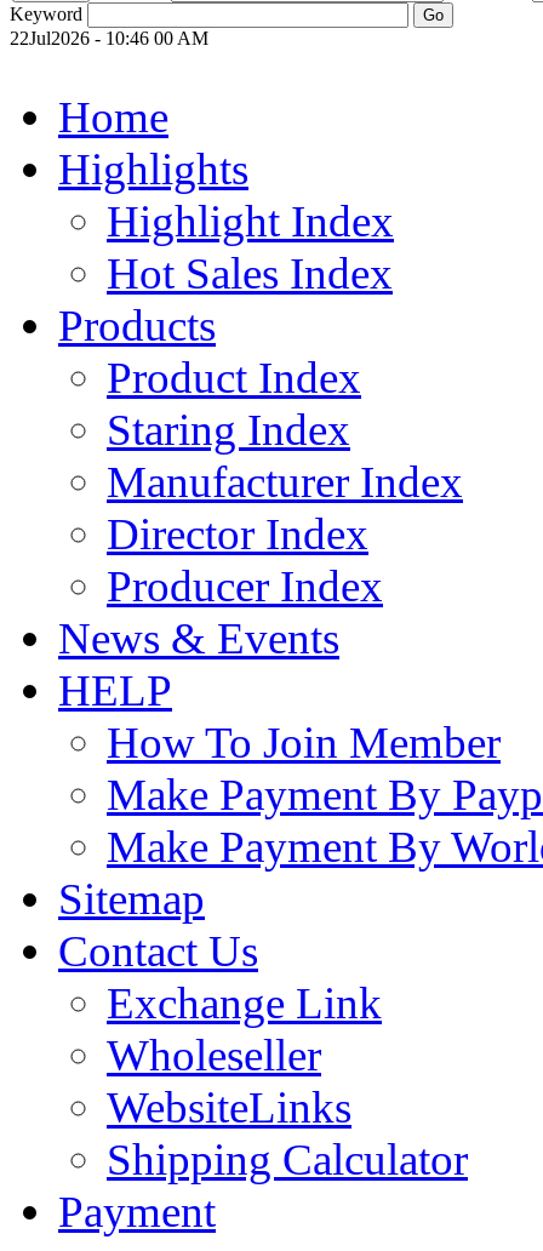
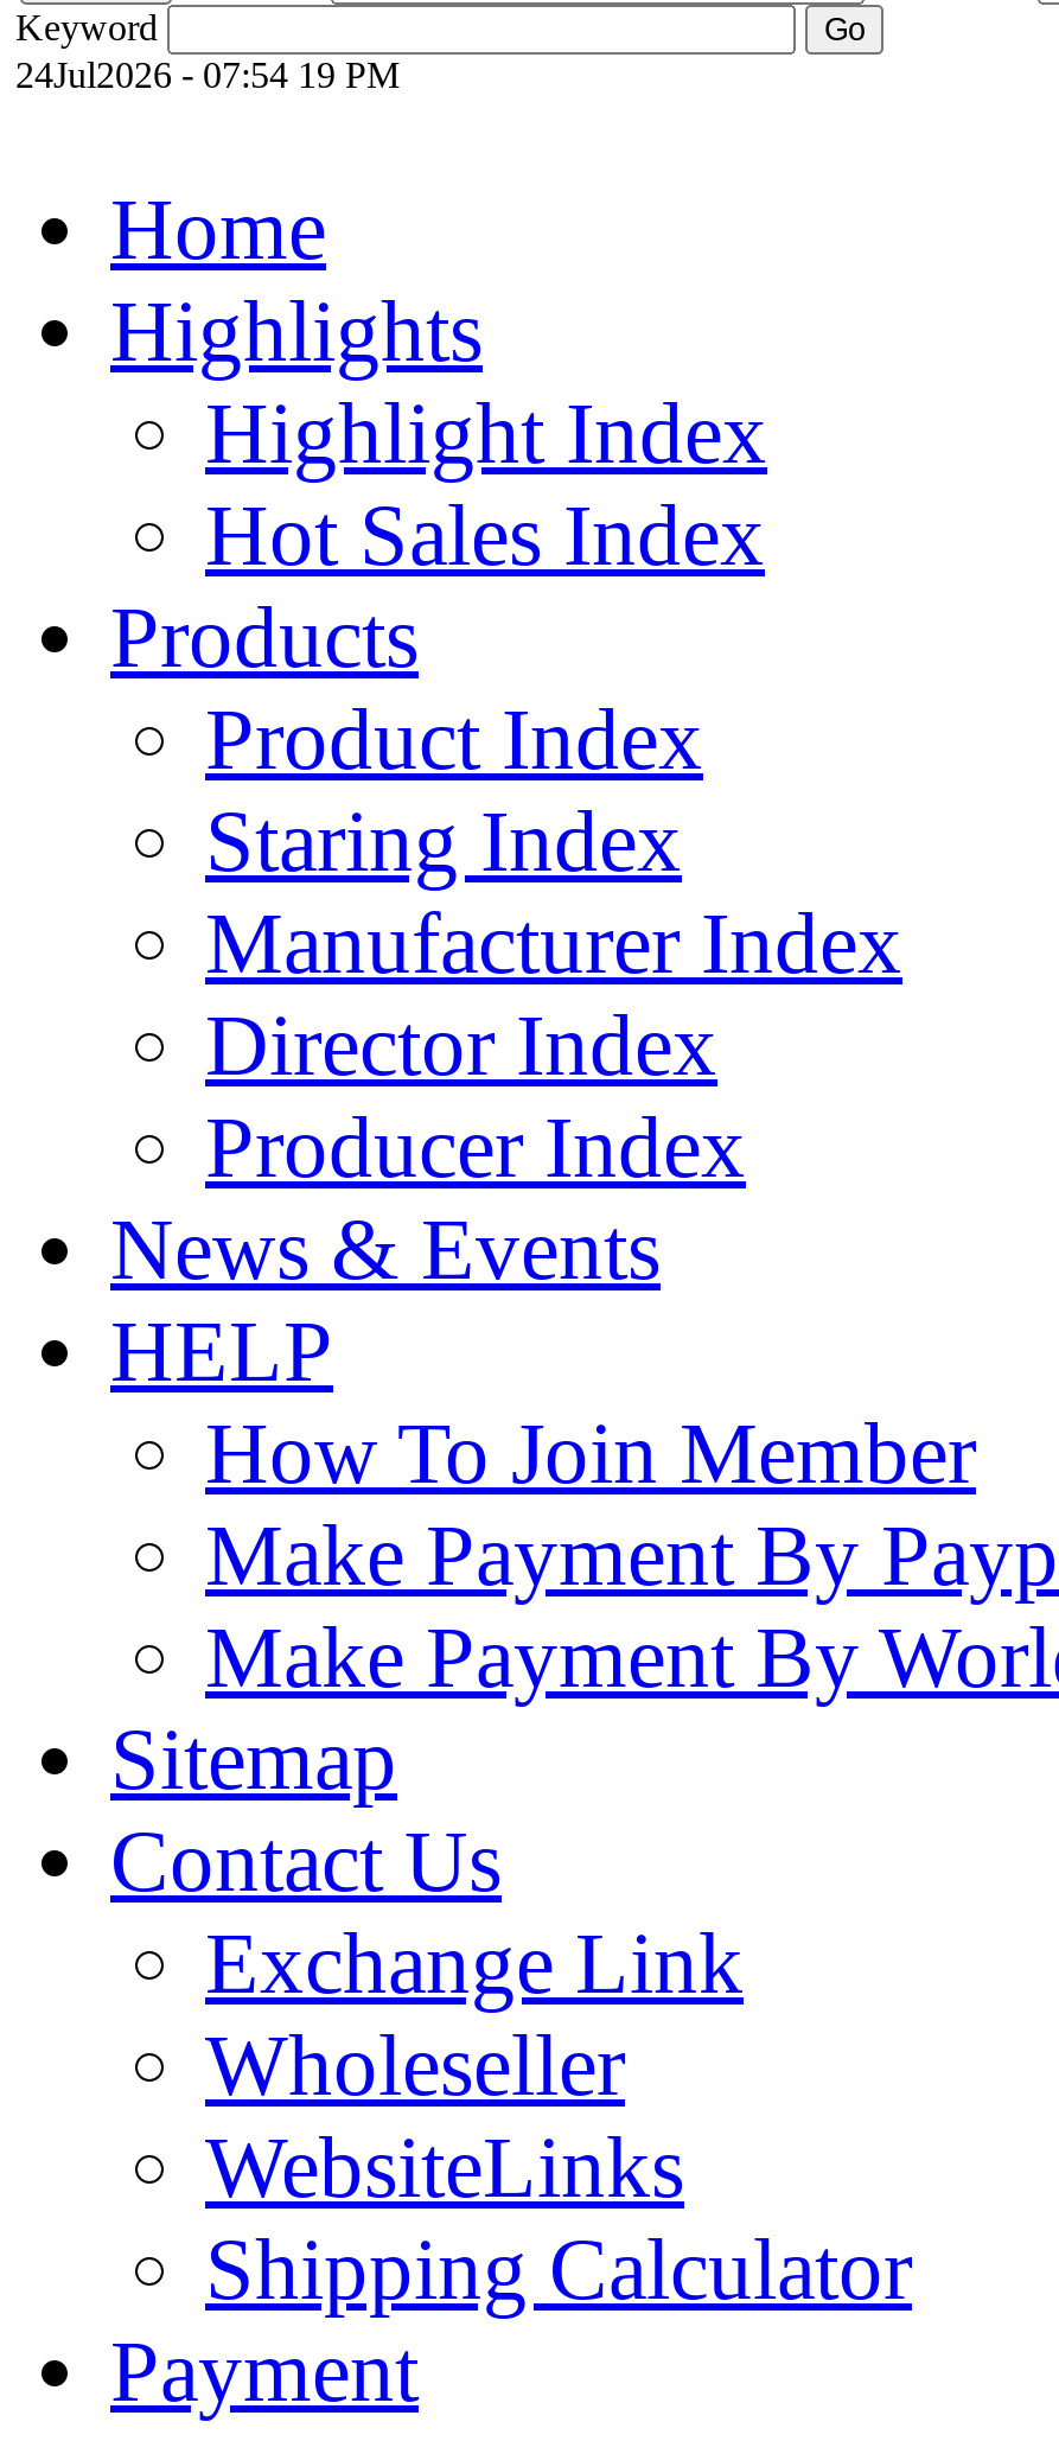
- 22Jul2026 - 10:46 00 AM
+ 24Jul2026 - 07:54 19 PM
